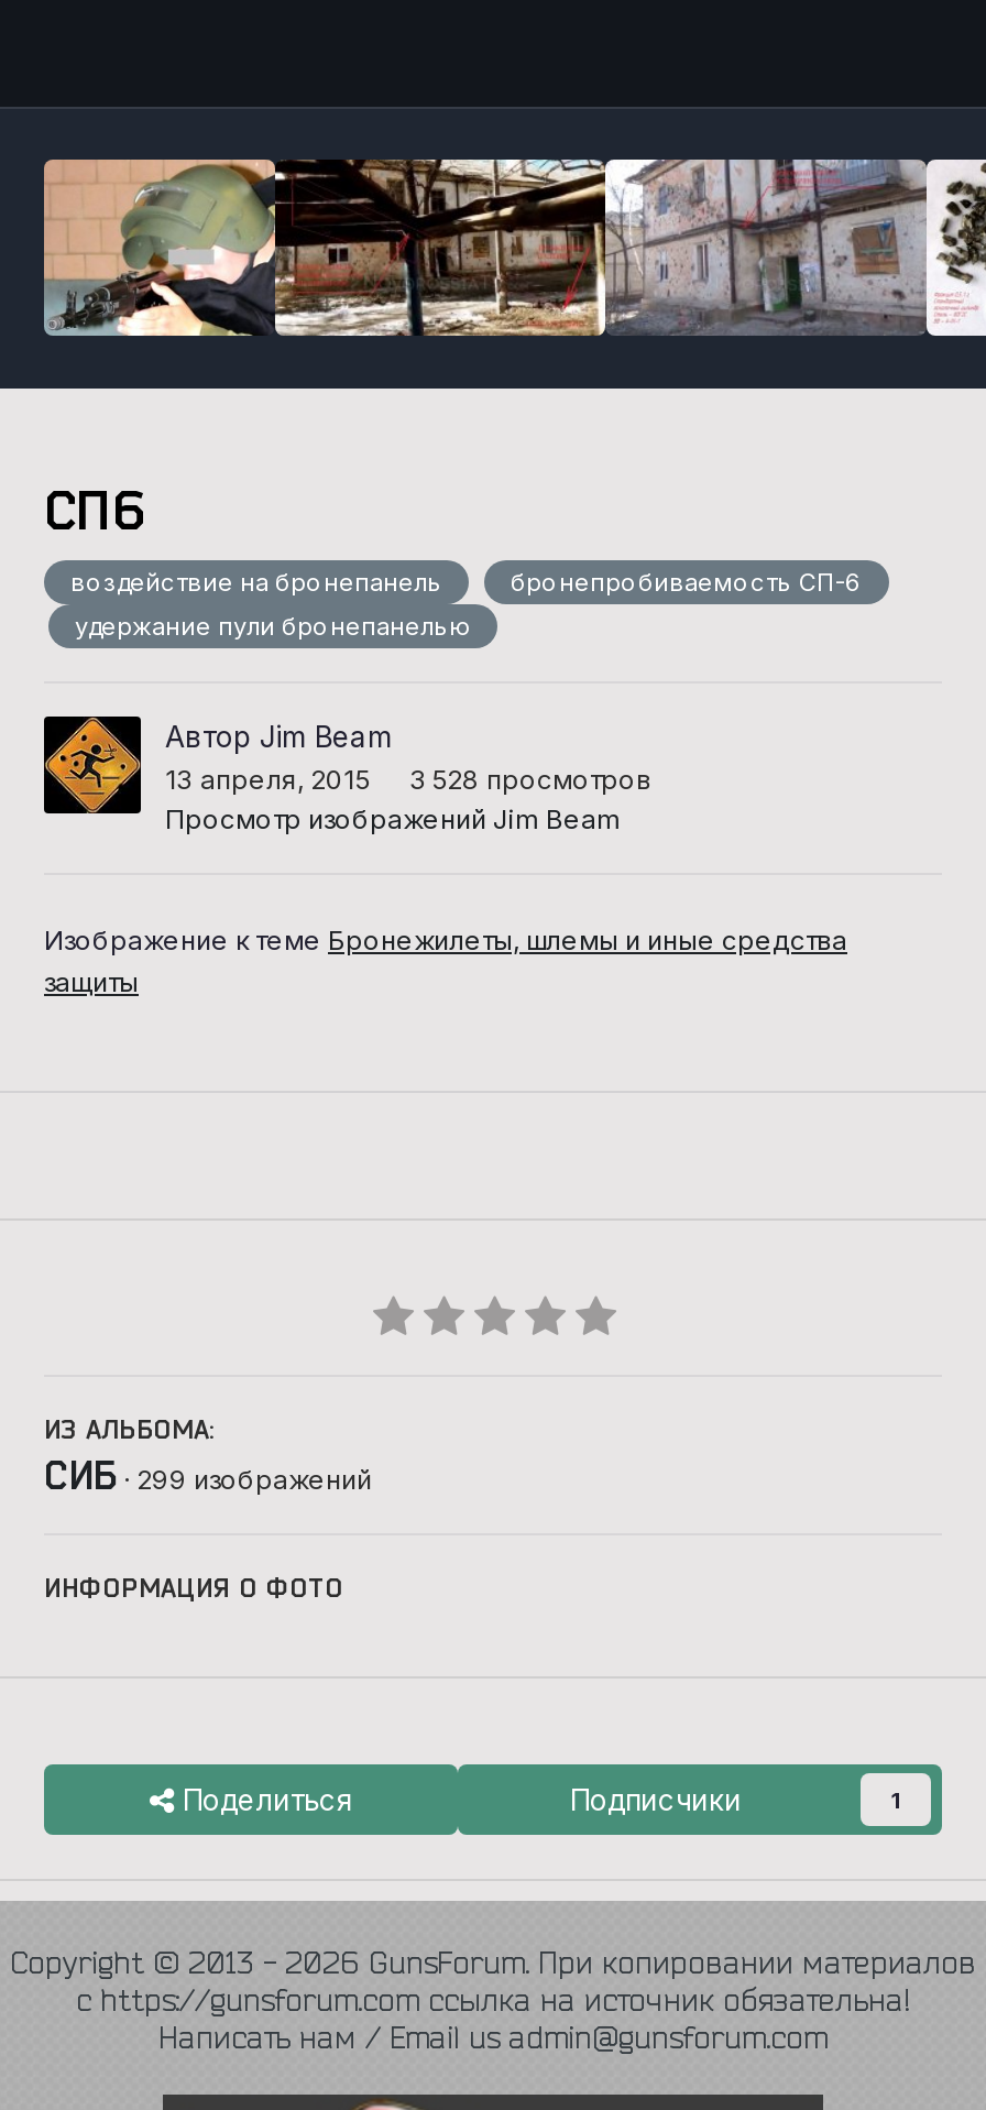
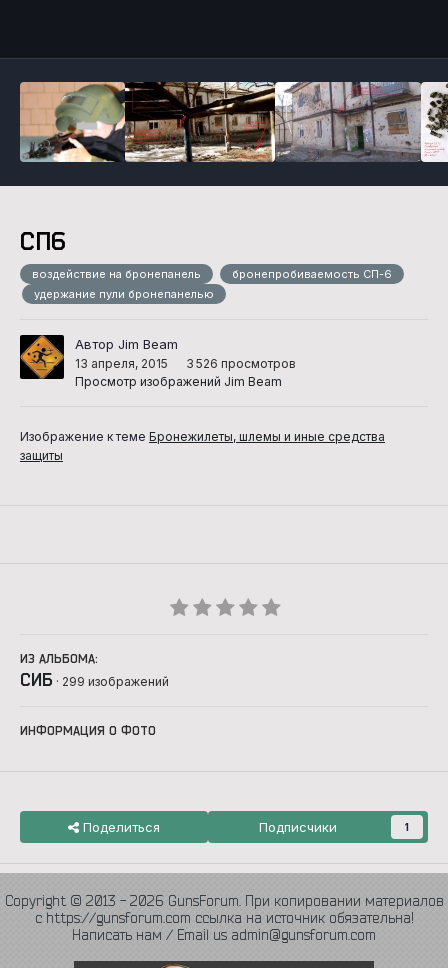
- 13 апреля, 2015 3 528 просмотров
+ 13 апреля, 2015 3 526 просмотров
